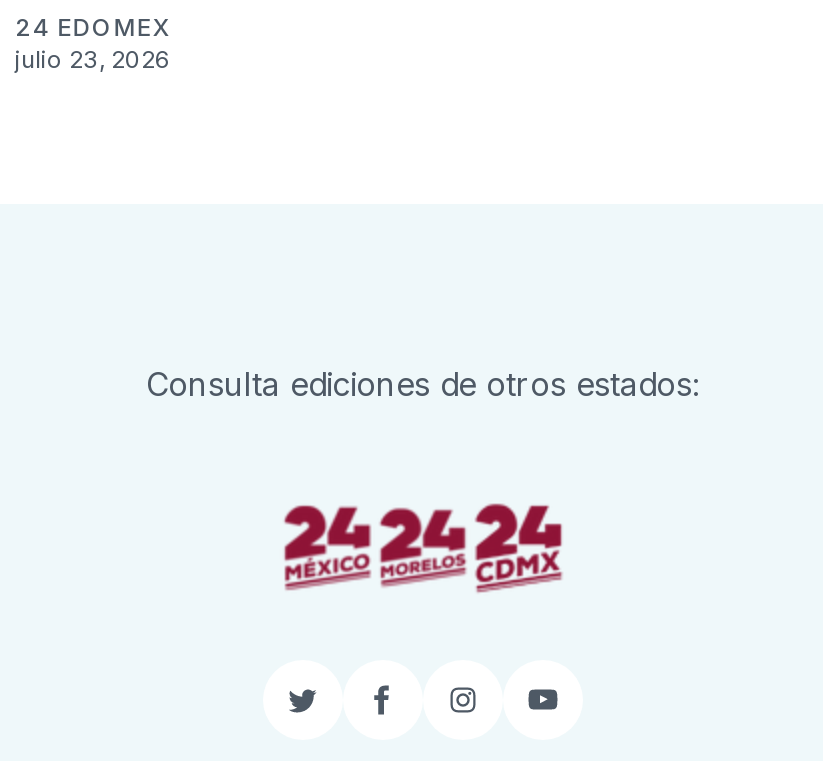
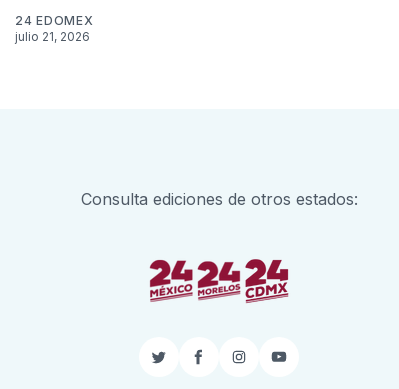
- julio 23, 2026
+ julio 21, 2026
